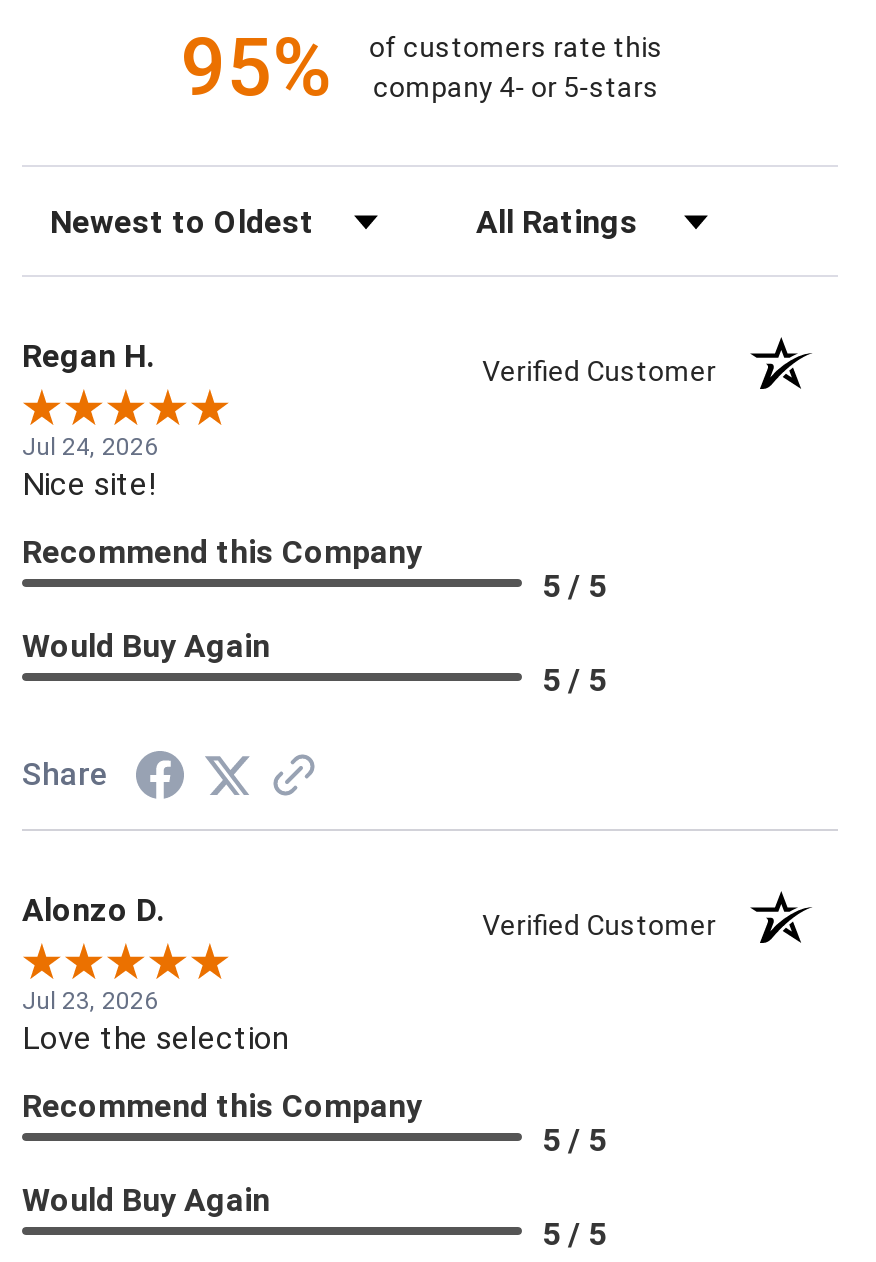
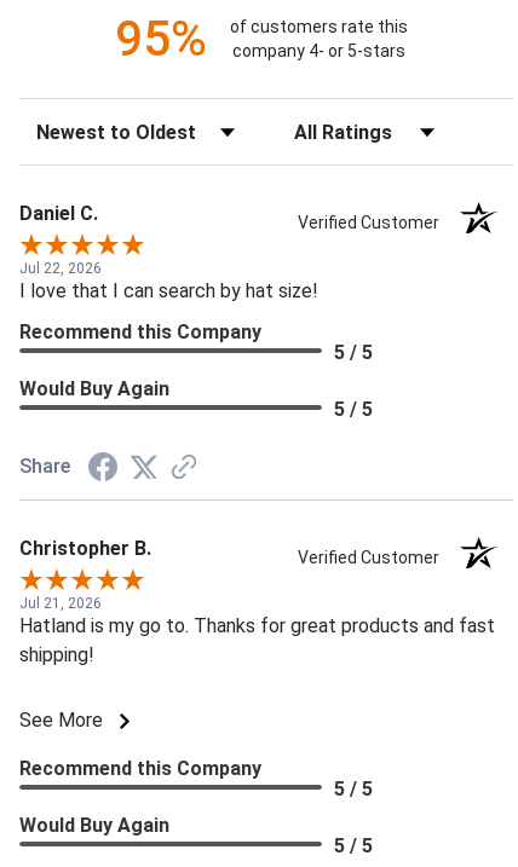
- Regan H.
+ Daniel C.

- Jul 24, 2026
- Nice site!
+ Jul 22, 2026
+ I love that I can search by hat size!

- Alonzo D.
+ Christopher B.

- Jul 23, 2026
- Love the selection
+ Jul 21, 2026
+ Hatland is my go to. Thanks for great products and fast
+ shipping!
+ See More
